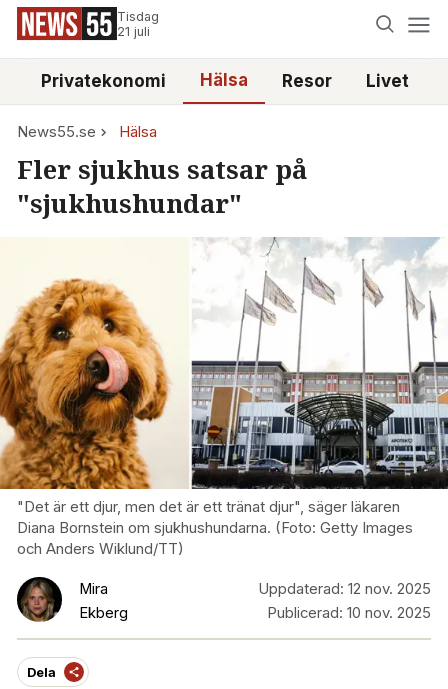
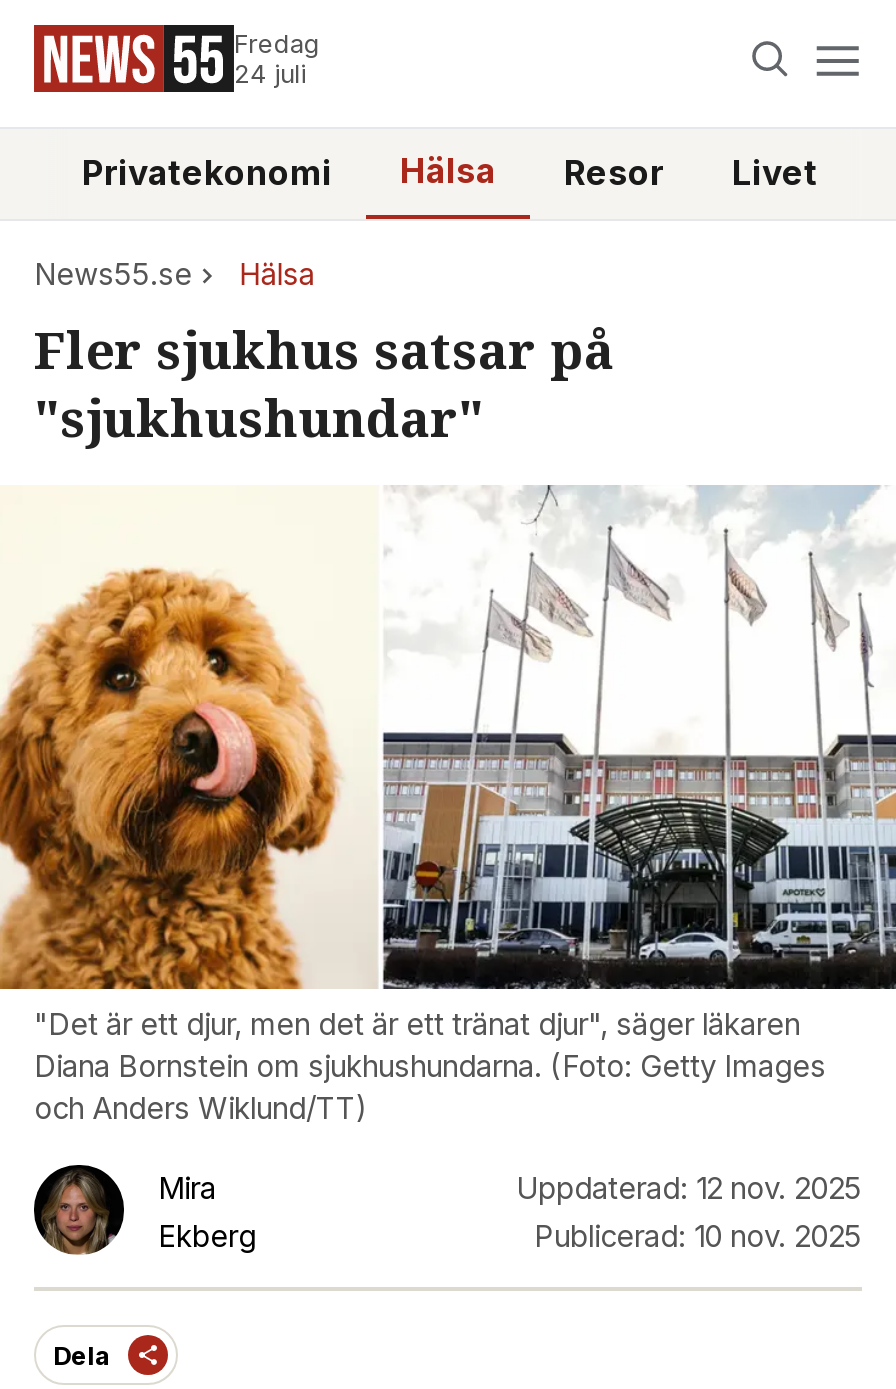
- Tisdag
- 21 juli
+ Fredag
+ 24 juli
